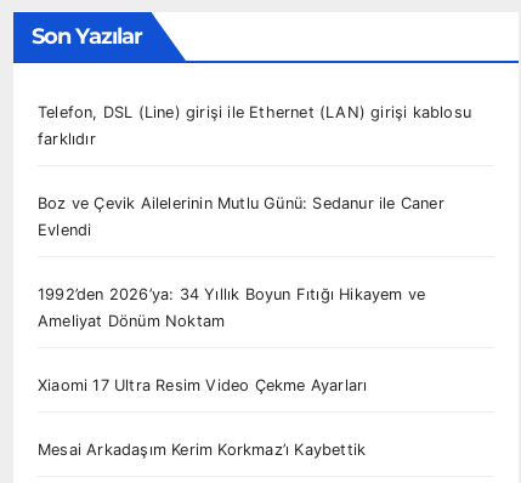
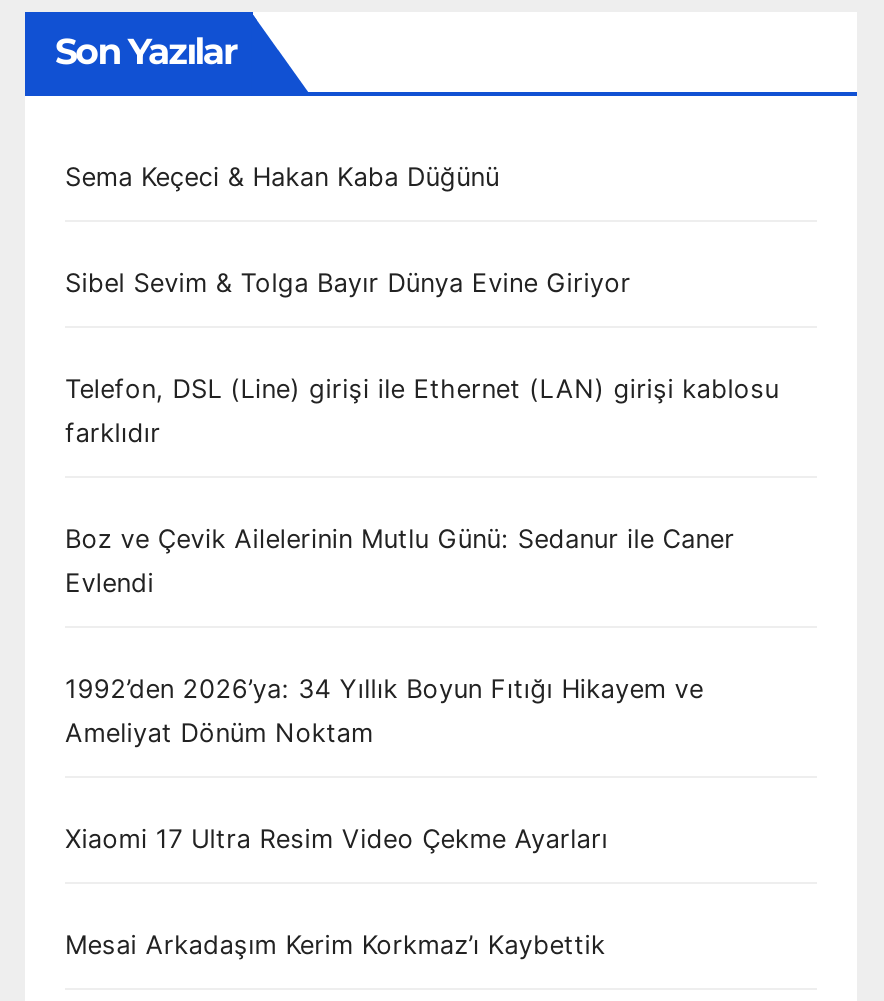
+ Sema Keçeci & Hakan Kaba Düğünü

+ Sibel Sevim & Tolga Bayır Dünya Evine Giriyor
